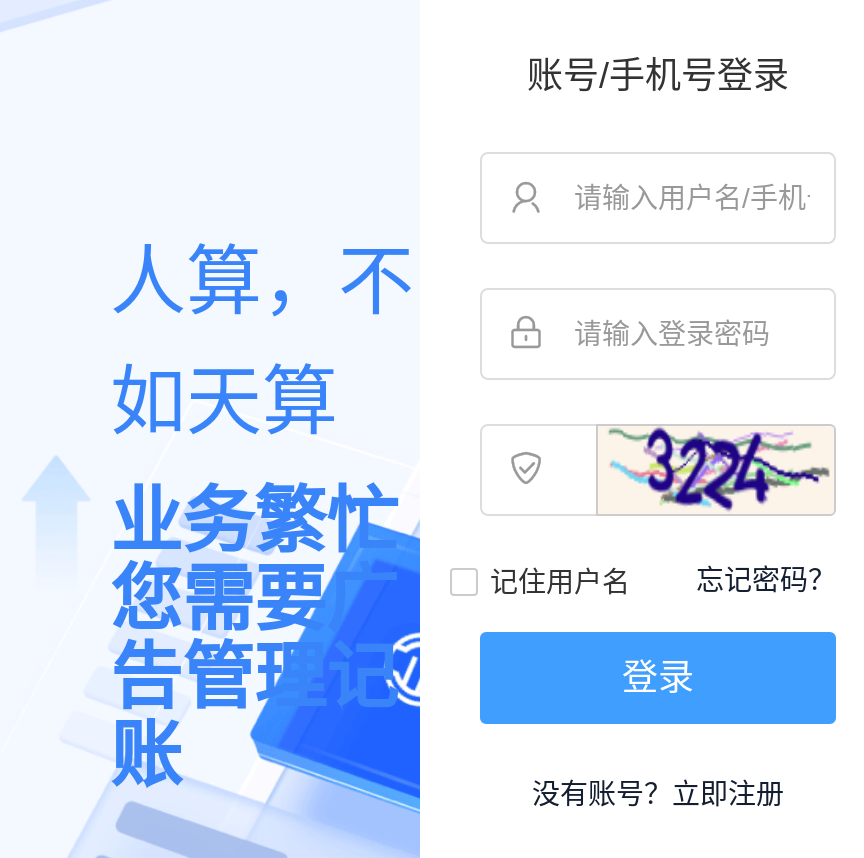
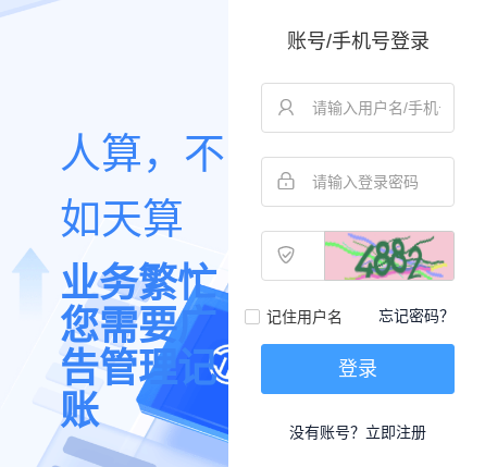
- [image]
+ [image]
